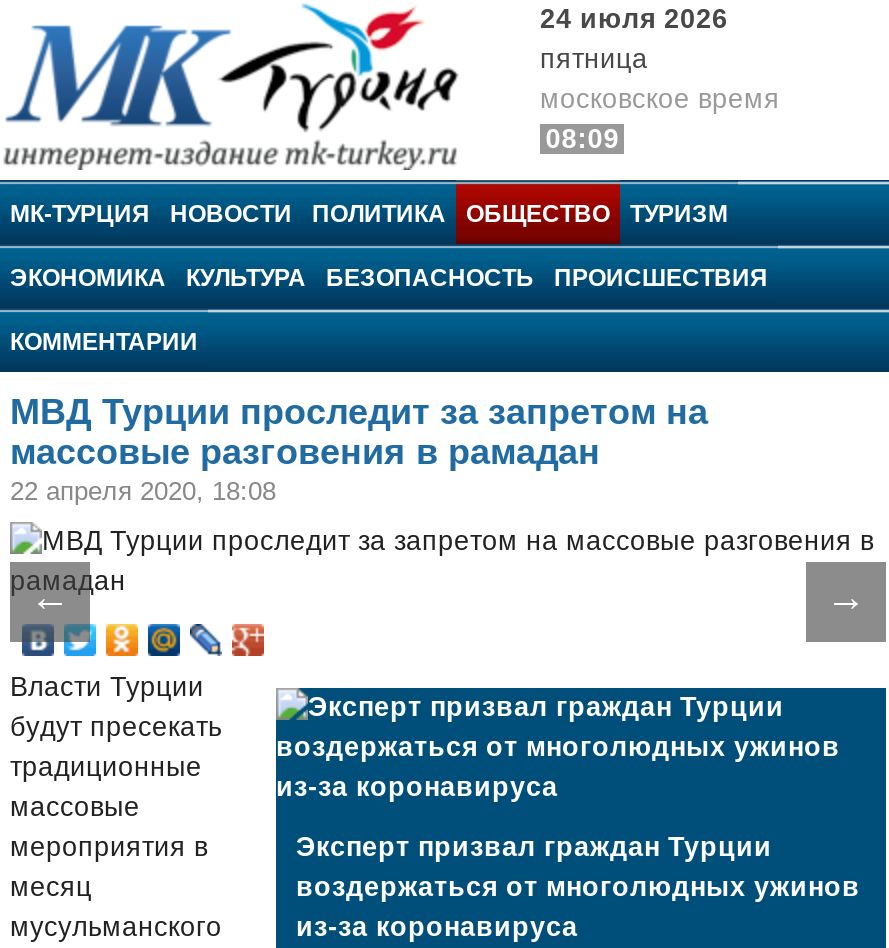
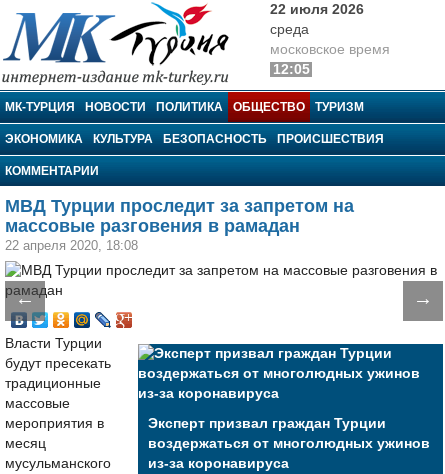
- 24 июля 2026
- пятница
+ 22 июля 2026
+ среда

- 08:09
+ 12:05
